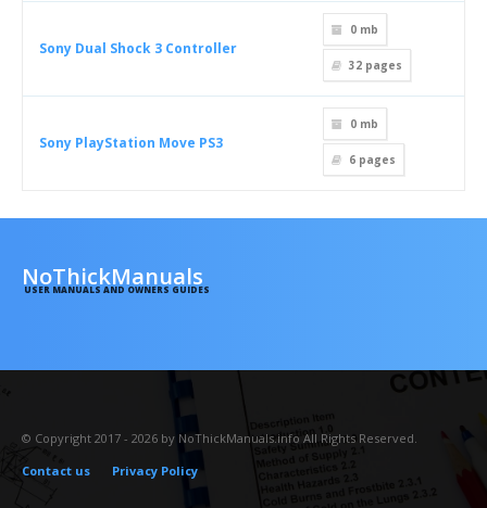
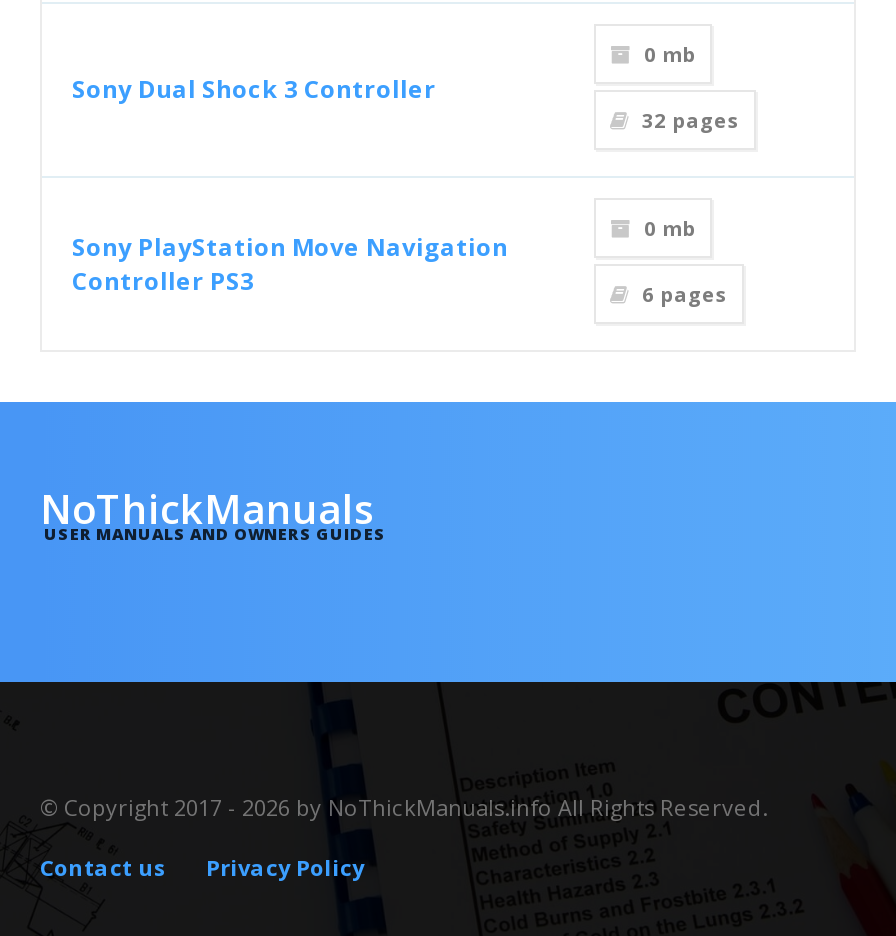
- Sony PlayStation Move PS3
+ Sony PlayStation Move Navigation
+ Controller PS3
